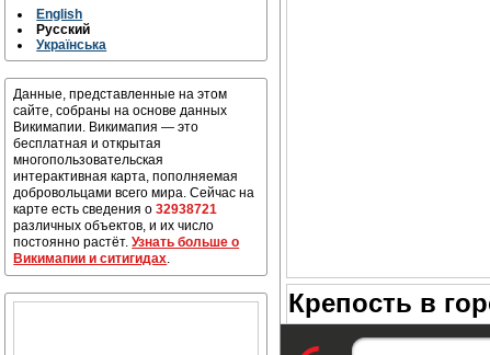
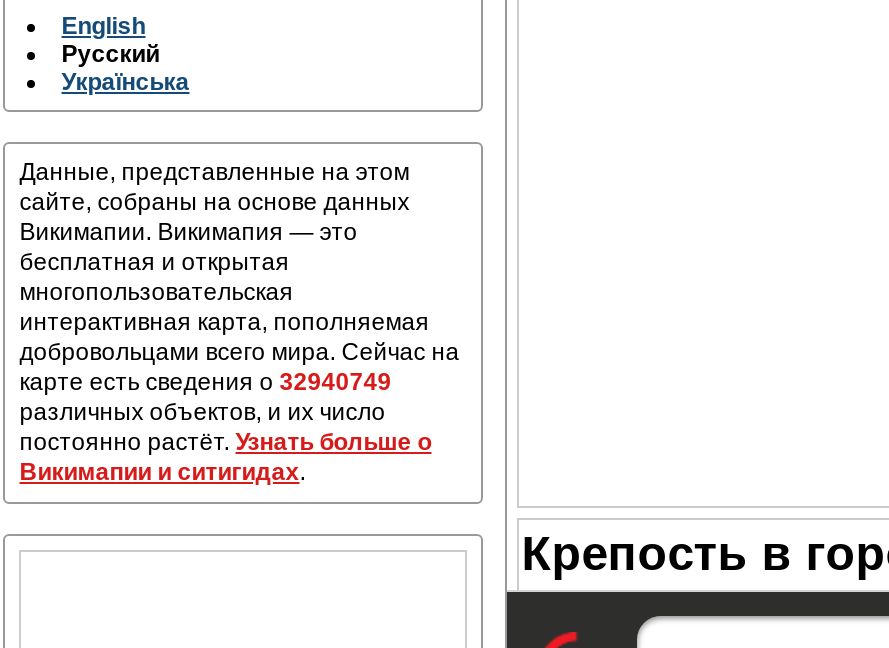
- карте есть сведения о 32938721
+ карте есть сведения о 32940749
